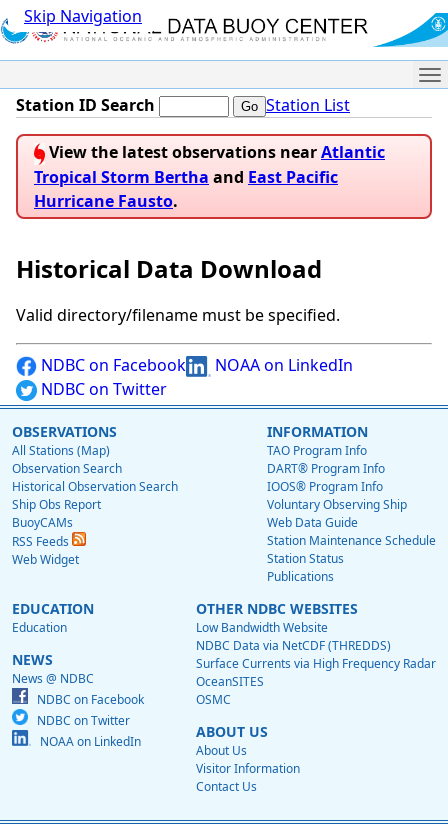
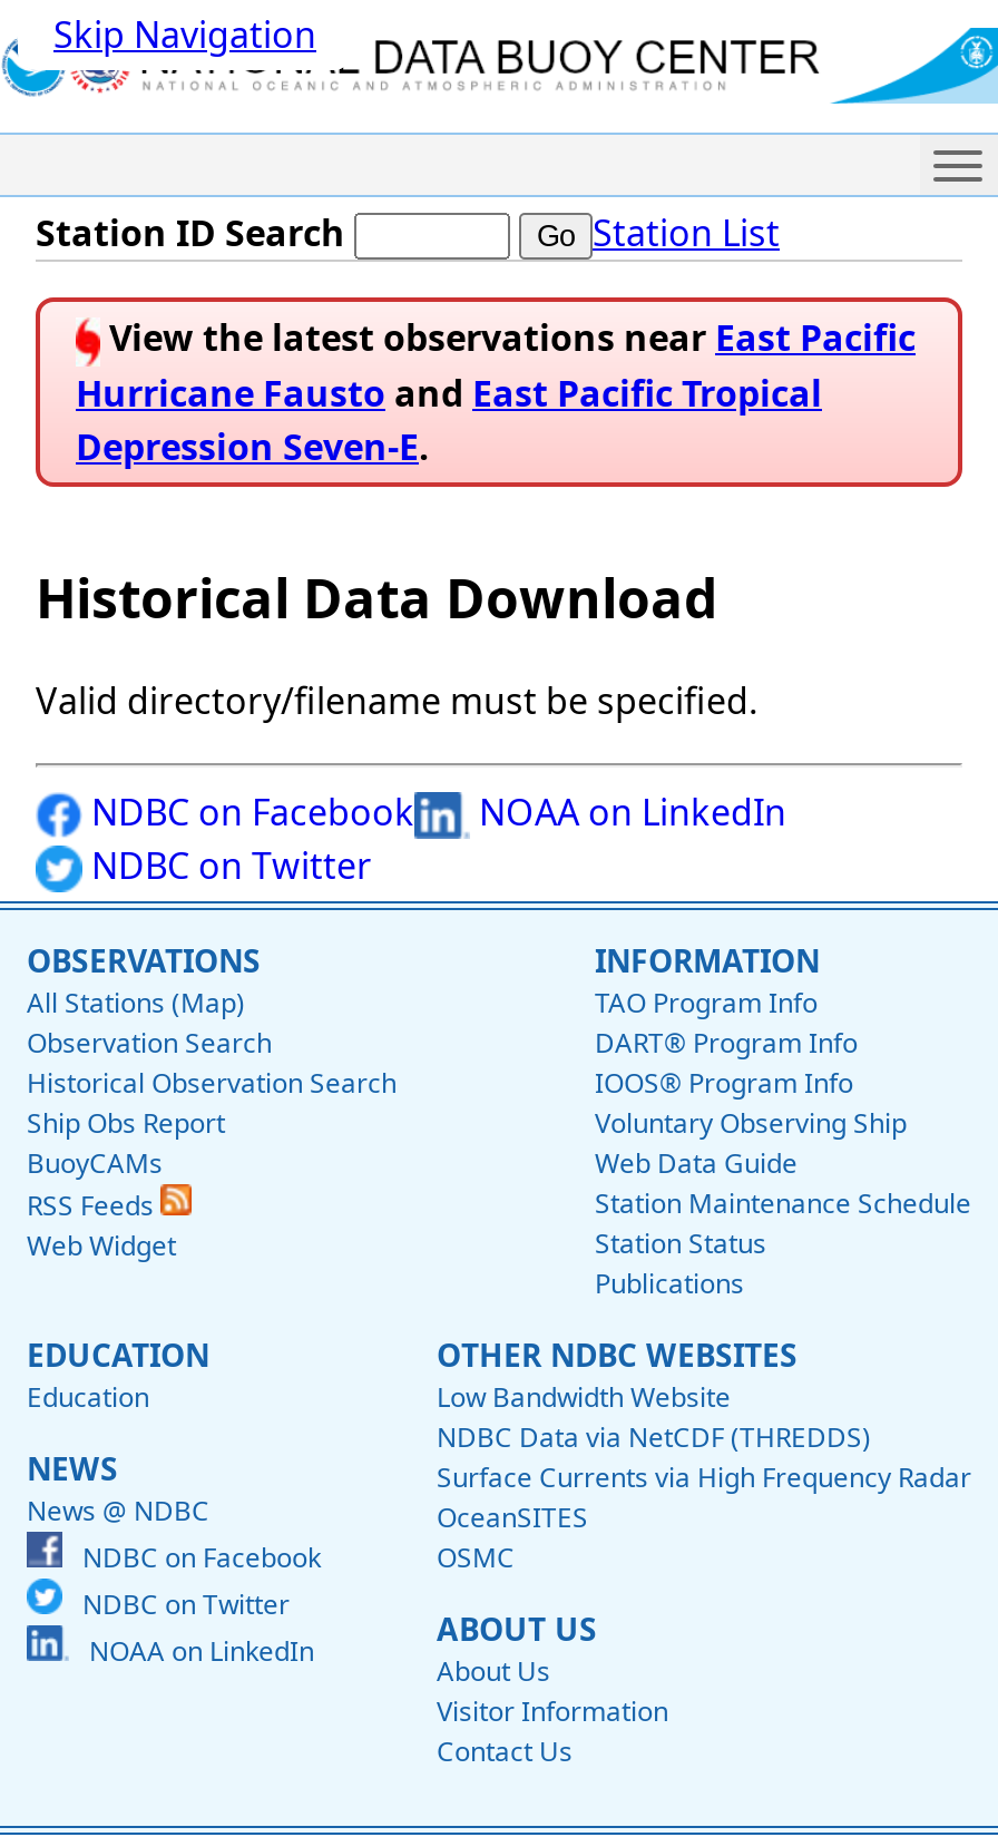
- View the latest observations near Atlantic
- Tropical Storm Bertha and East Pacific
- Hurricane Fausto.
+ View the latest observations near East Pacific
+ Hurricane Fausto and East Pacific Tropical
+ Depression Seven-E.
